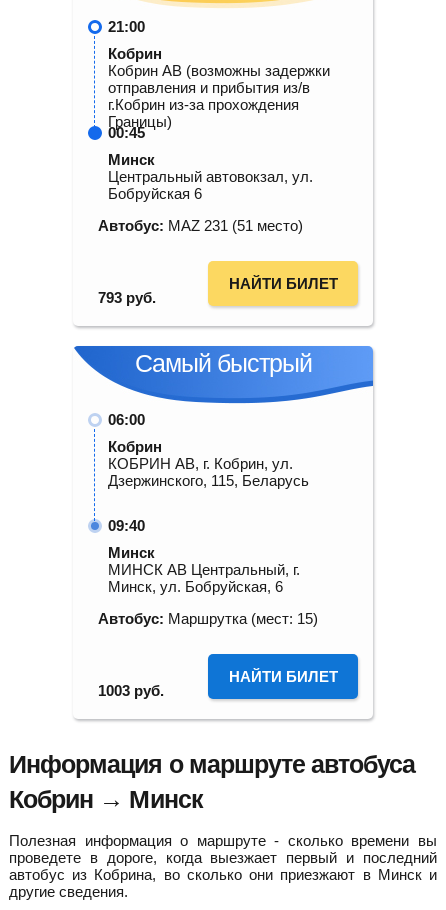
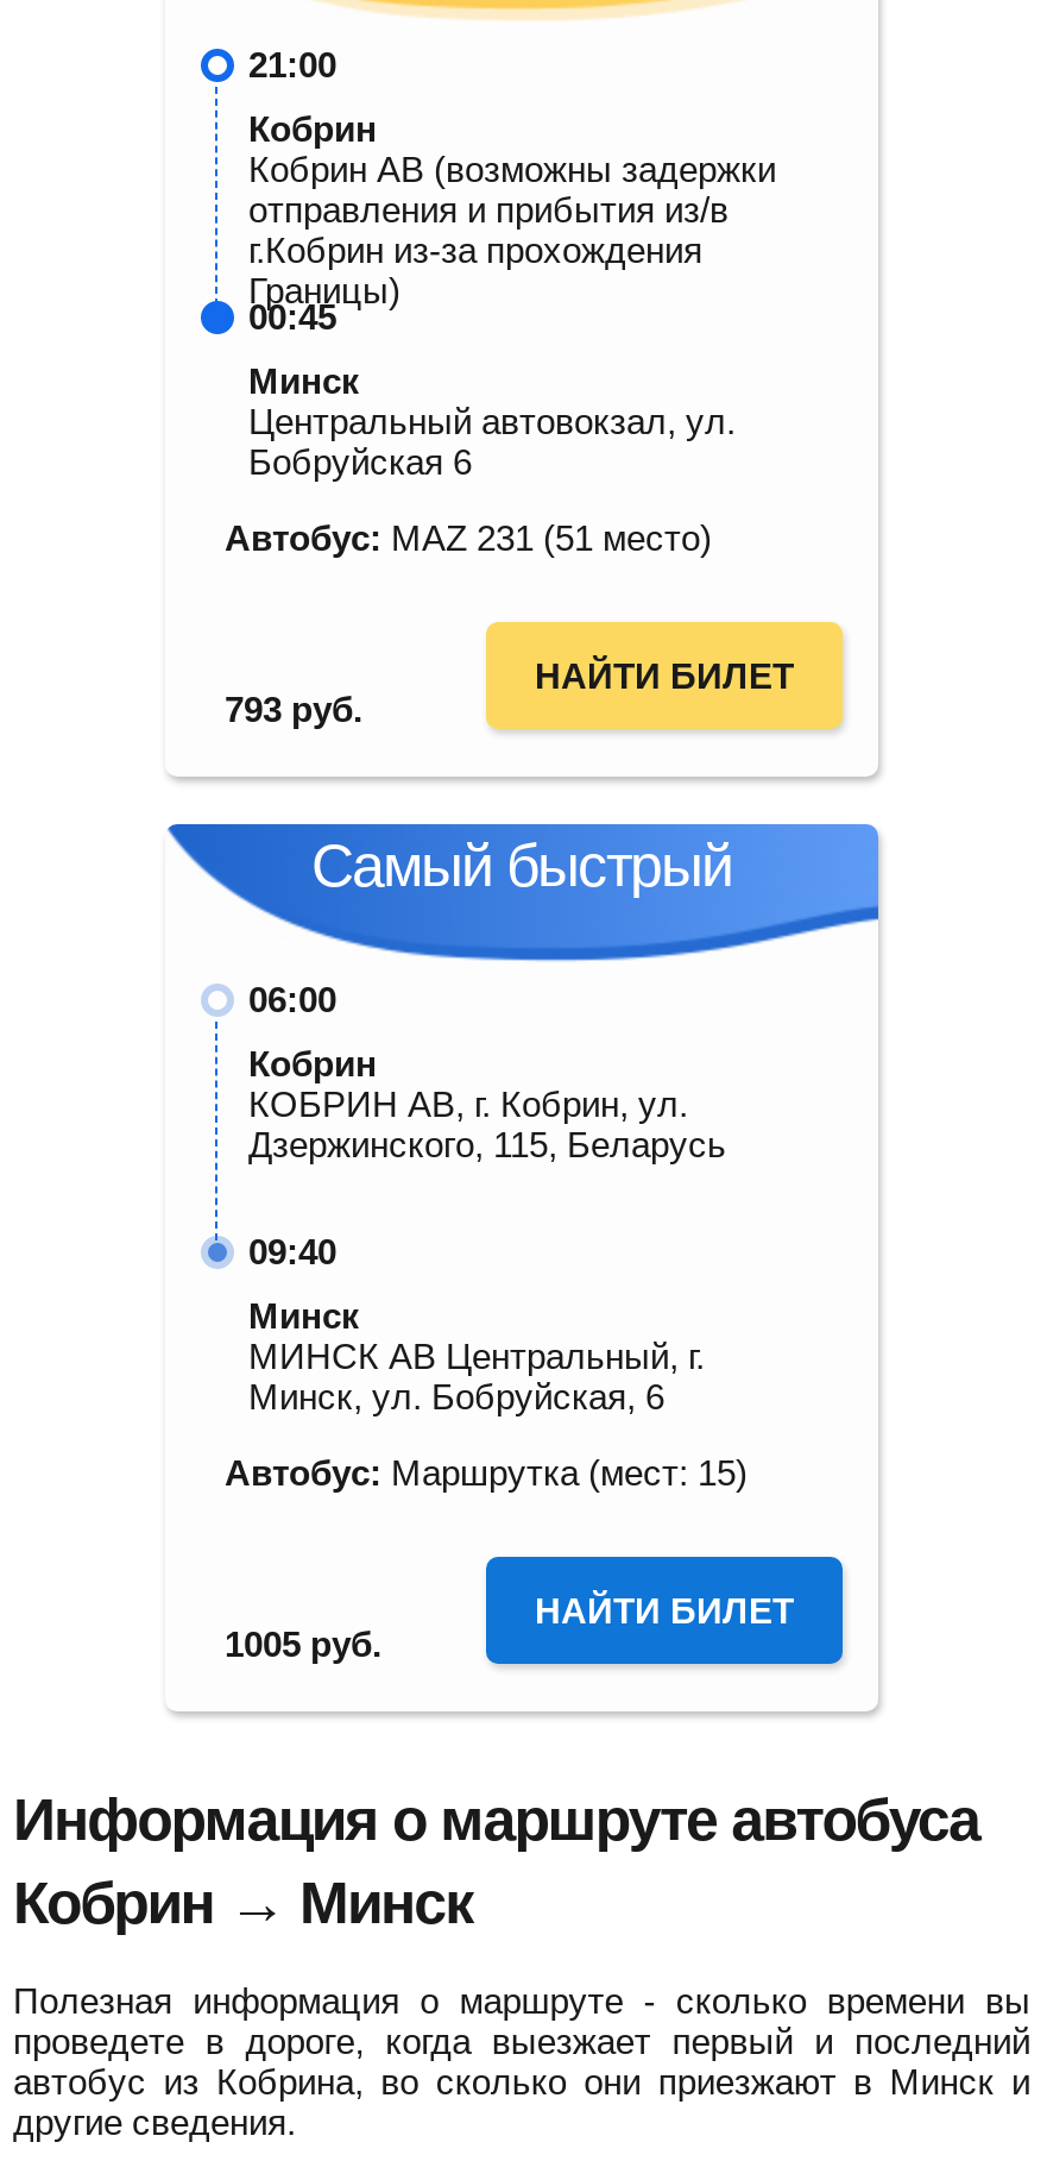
- 1003 руб.
+ 1005 руб.
